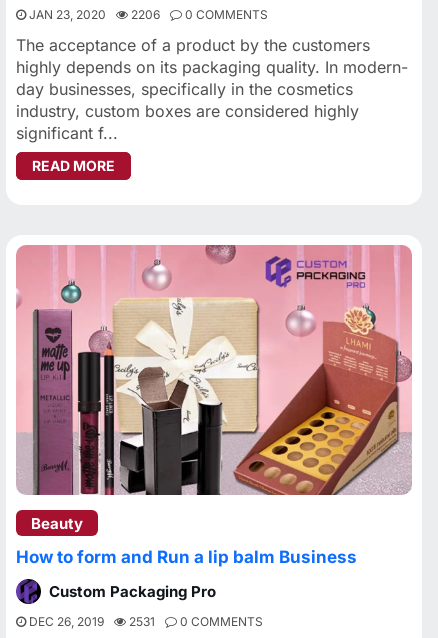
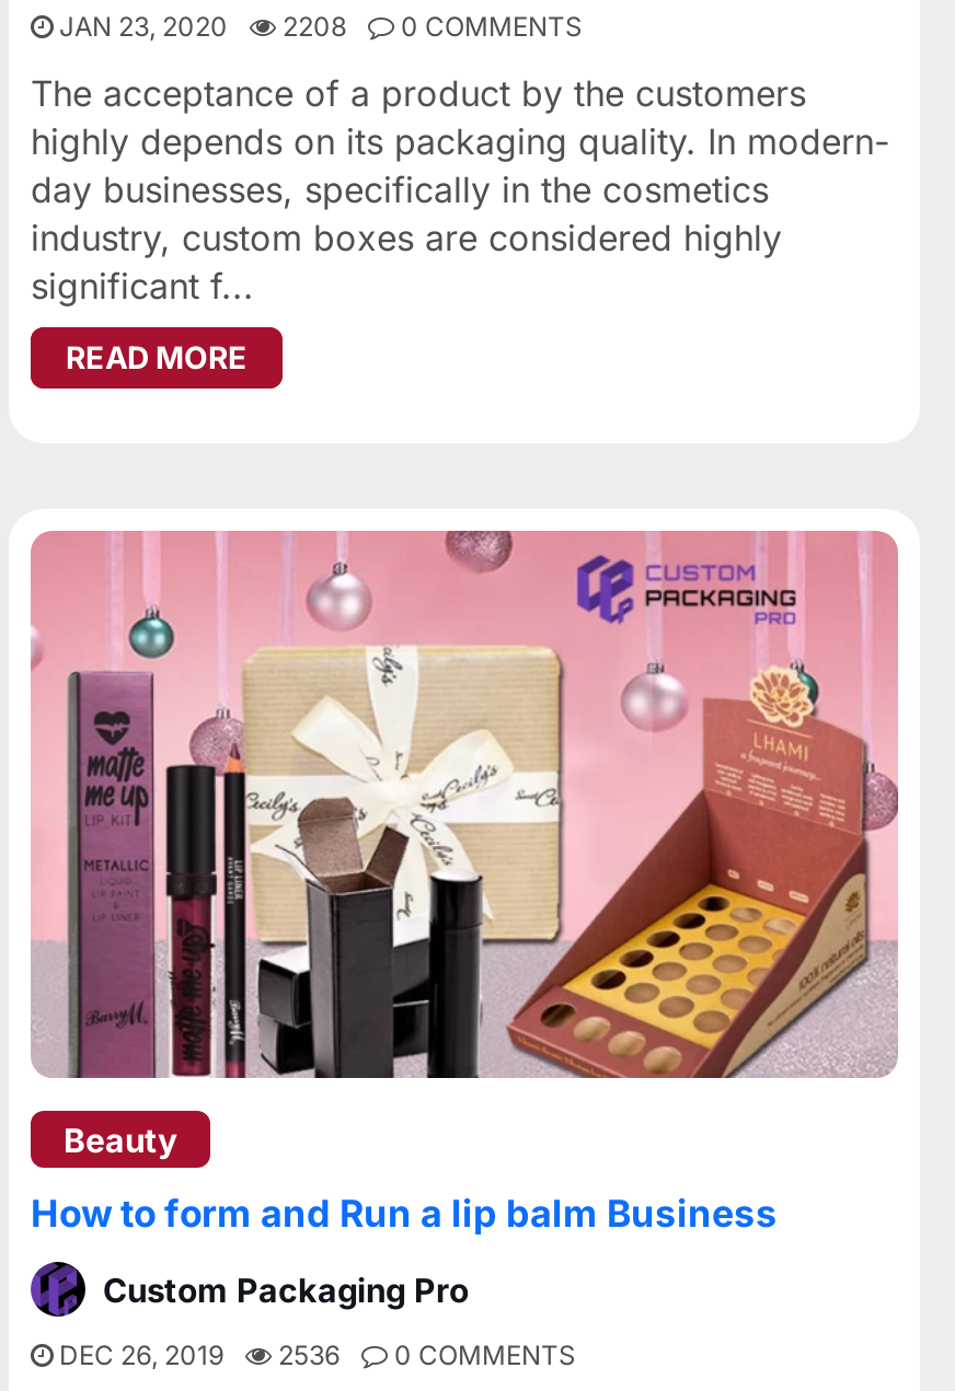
- JAN 23, 2020 2206 0 COMMENTS
+ JAN 23, 2020 2208 0 COMMENTS

- DEC 26, 2019 2531 0 COMMENTS
+ DEC 26, 2019 2536 0 COMMENTS
